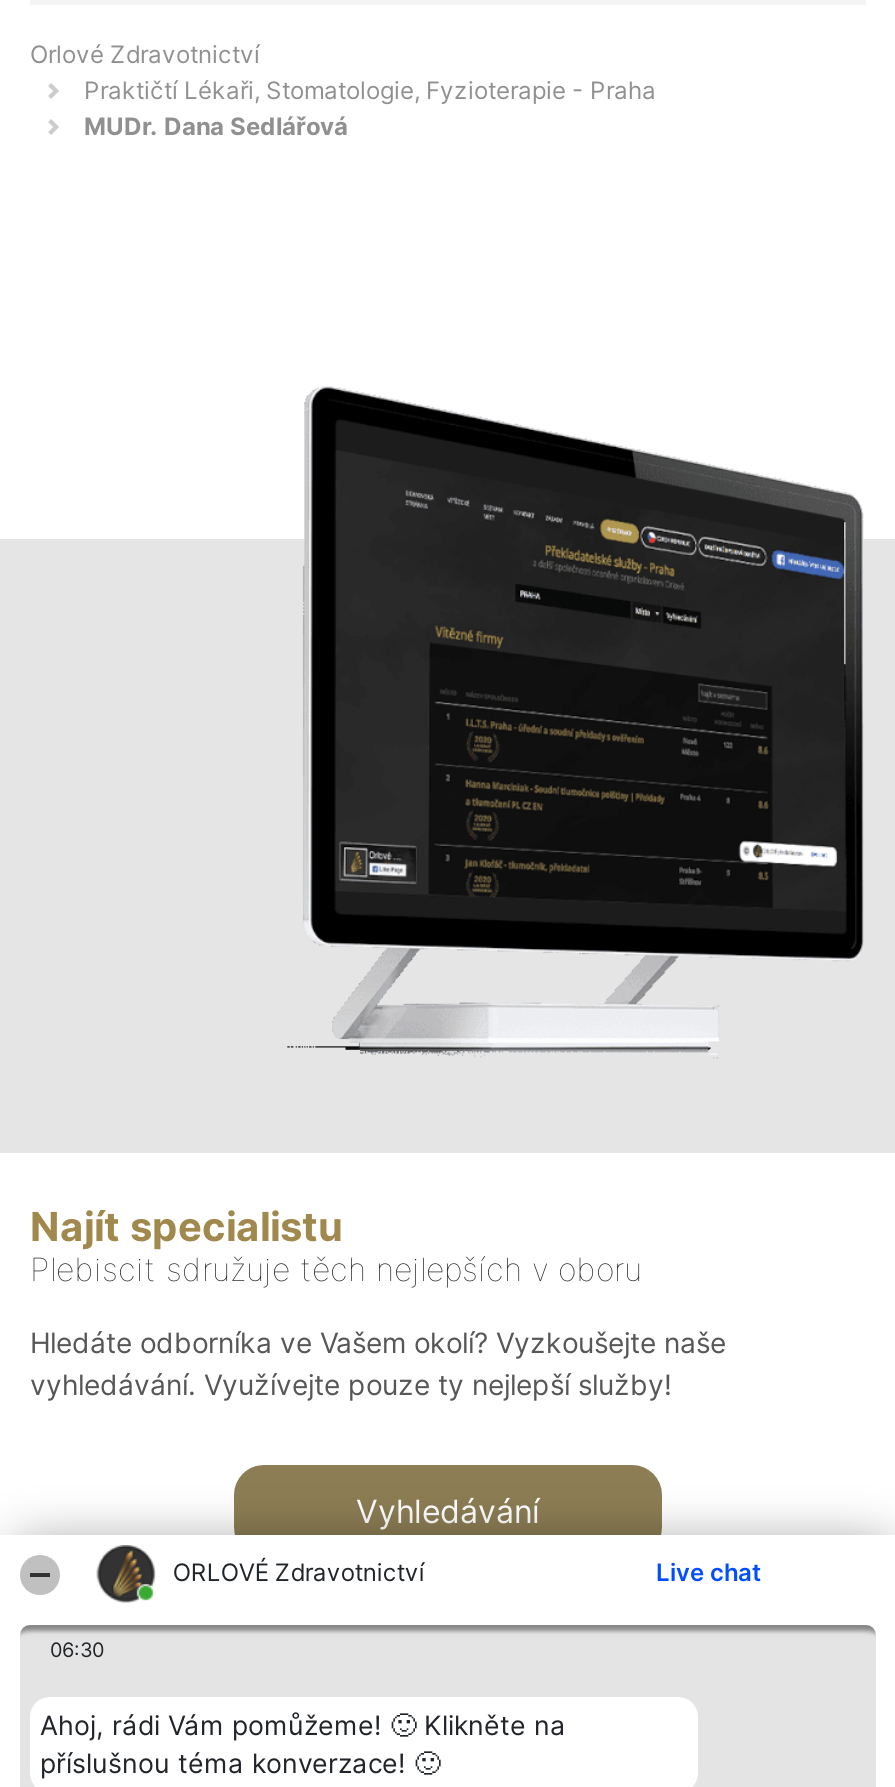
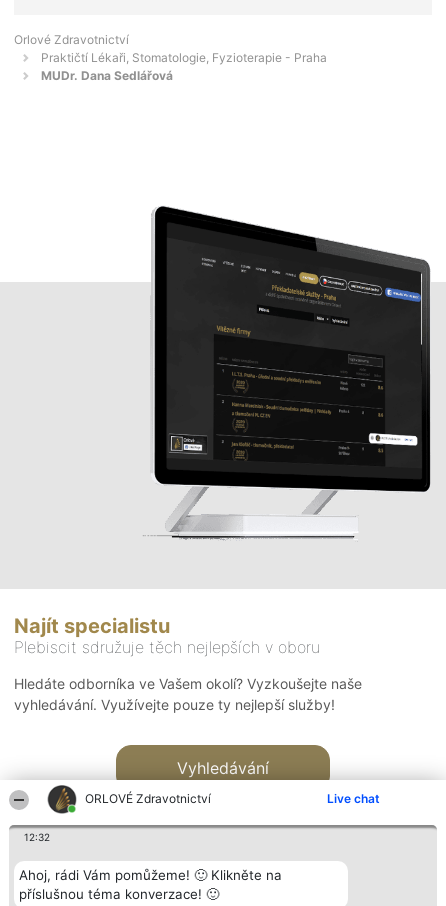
- 06:30
+ 12:32
